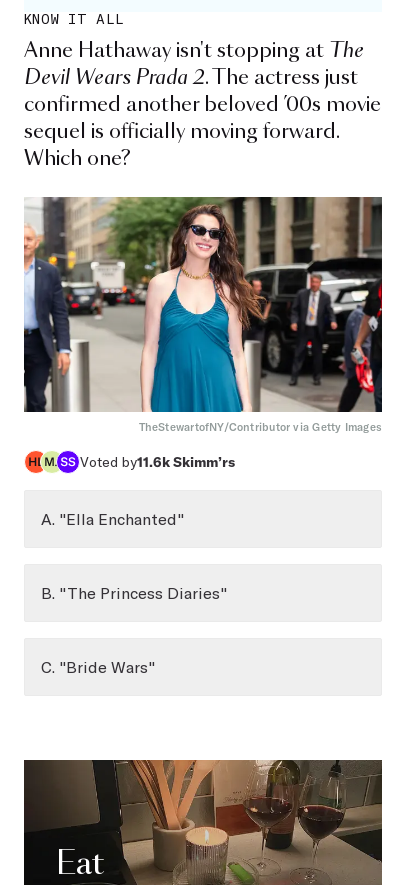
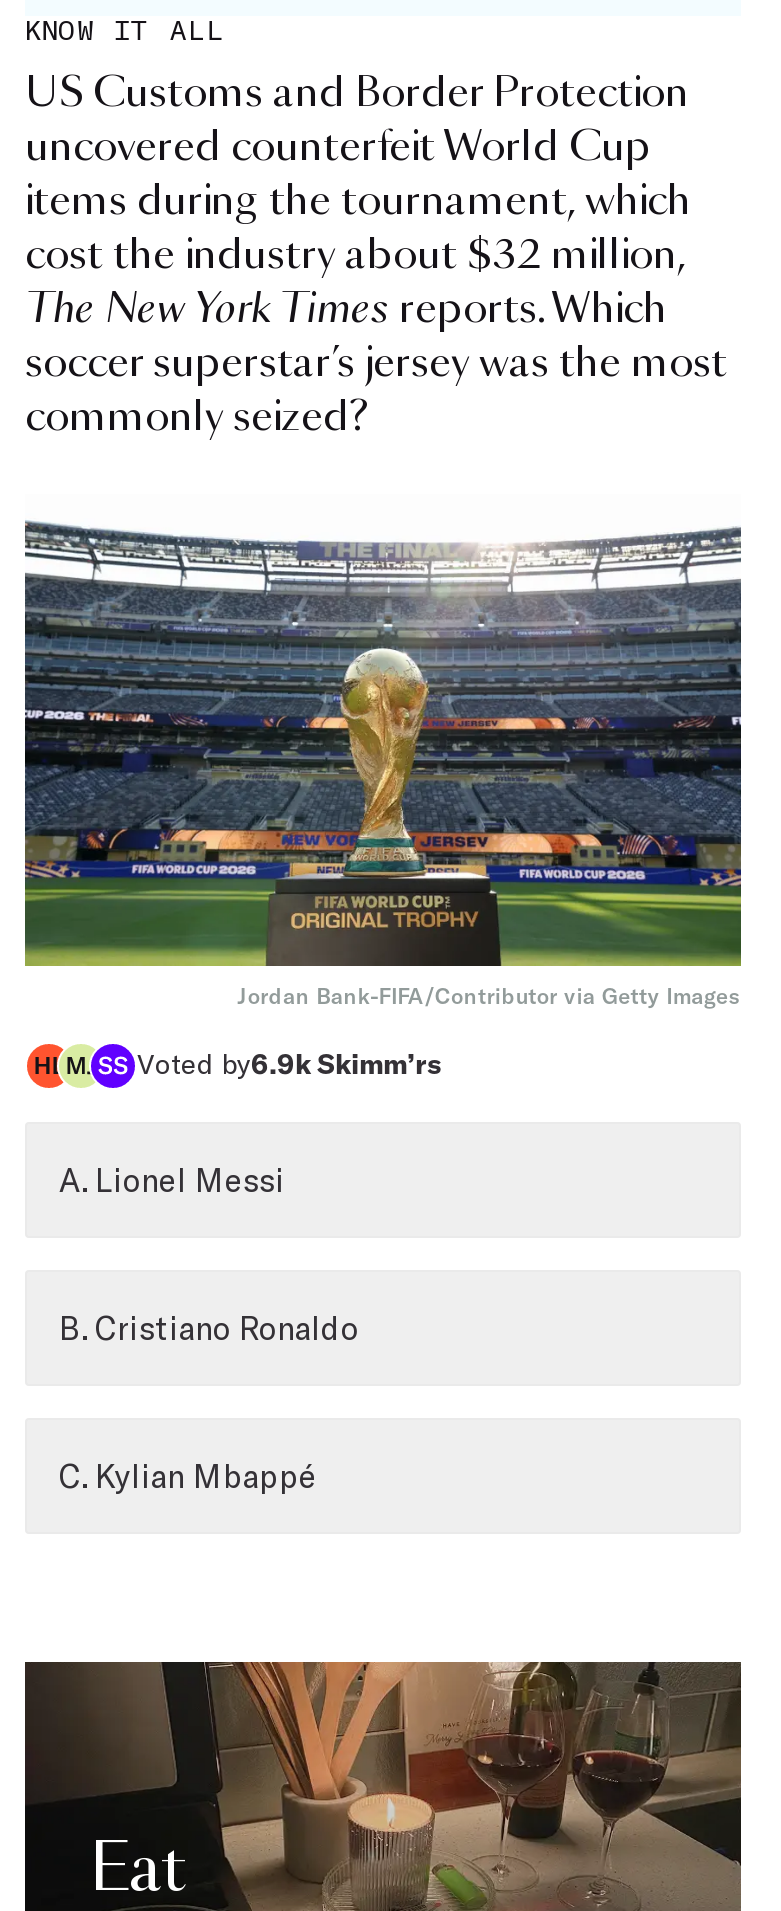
- Anne Hathaway isn't stopping at The
- Devil Wears Prada 2. The actress just
- confirmed another beloved ’00s movie
- sequel is officially moving forward.
- Which one?
+ US Customs and Border Protection
+ uncovered counterfeit World Cup
+ items during the tournament, which
+ cost the industry about $32 million,
+ The New York Times reports. Which
+ soccer superstar’s jersey was the most
+ commonly seized?

- [image]
- TheStewartofNY/Contributor via Getty Images
+ [image]
+ Jordan Bank-FIFA/Contributor via Getty Images

- Voted by11.6kSkimm’rs
+ Voted by6.9kSkimm’rs

- A. "Ella Enchanted"
+ A. Lionel Messi

- B. "The Princess Diaries"
+ B. Cristiano Ronaldo

- C. "Bride Wars"
+ C. Kylian Mbappé
